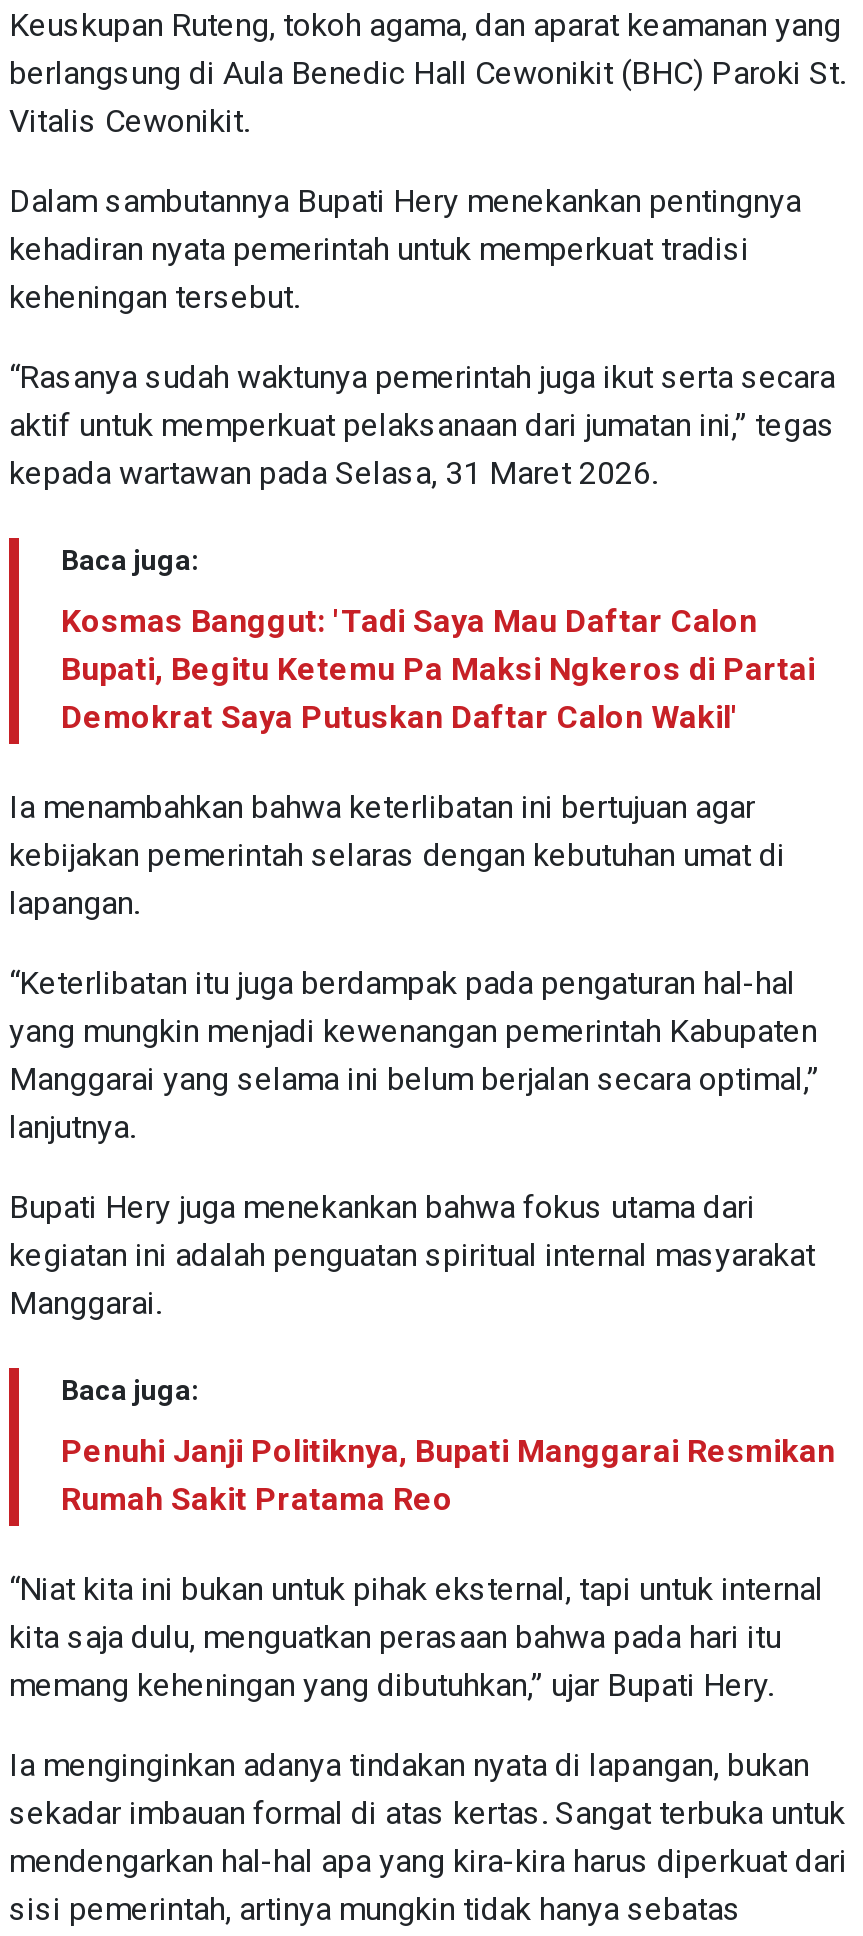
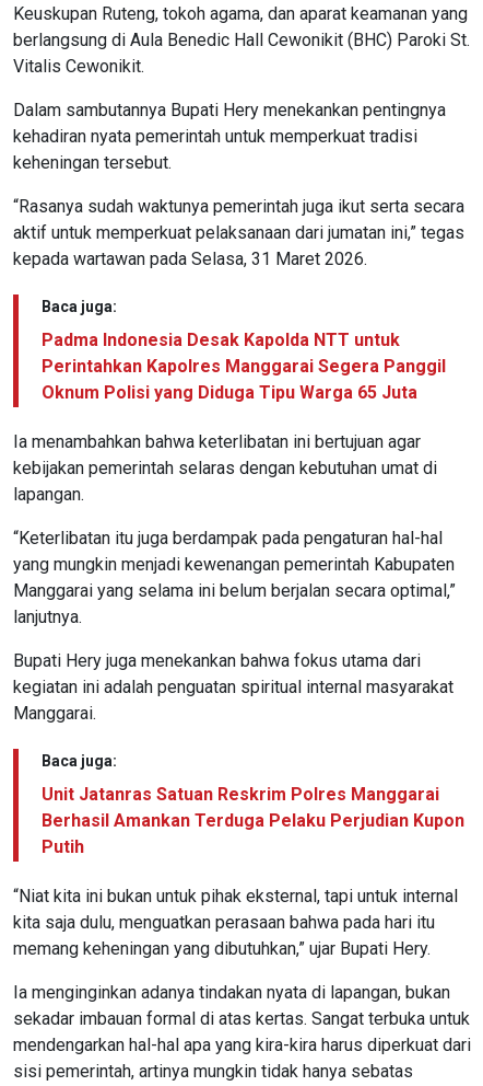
- Kosmas Banggut: 'Tadi Saya Mau Daftar Calon
- Bupati, Begitu Ketemu Pa Maksi Ngkeros di Partai
- Demokrat Saya Putuskan Daftar Calon Wakil'
+ Padma Indonesia Desak Kapolda NTT untuk
+ Perintahkan Kapolres Manggarai Segera Panggil
+ Oknum Polisi yang Diduga Tipu Warga 65 Juta

- Penuhi Janji Politiknya, Bupati Manggarai Resmikan
- Rumah Sakit Pratama Reo
+ Unit Jatanras Satuan Reskrim Polres Manggarai
+ Berhasil Amankan Terduga Pelaku Perjudian Kupon
+ Putih
